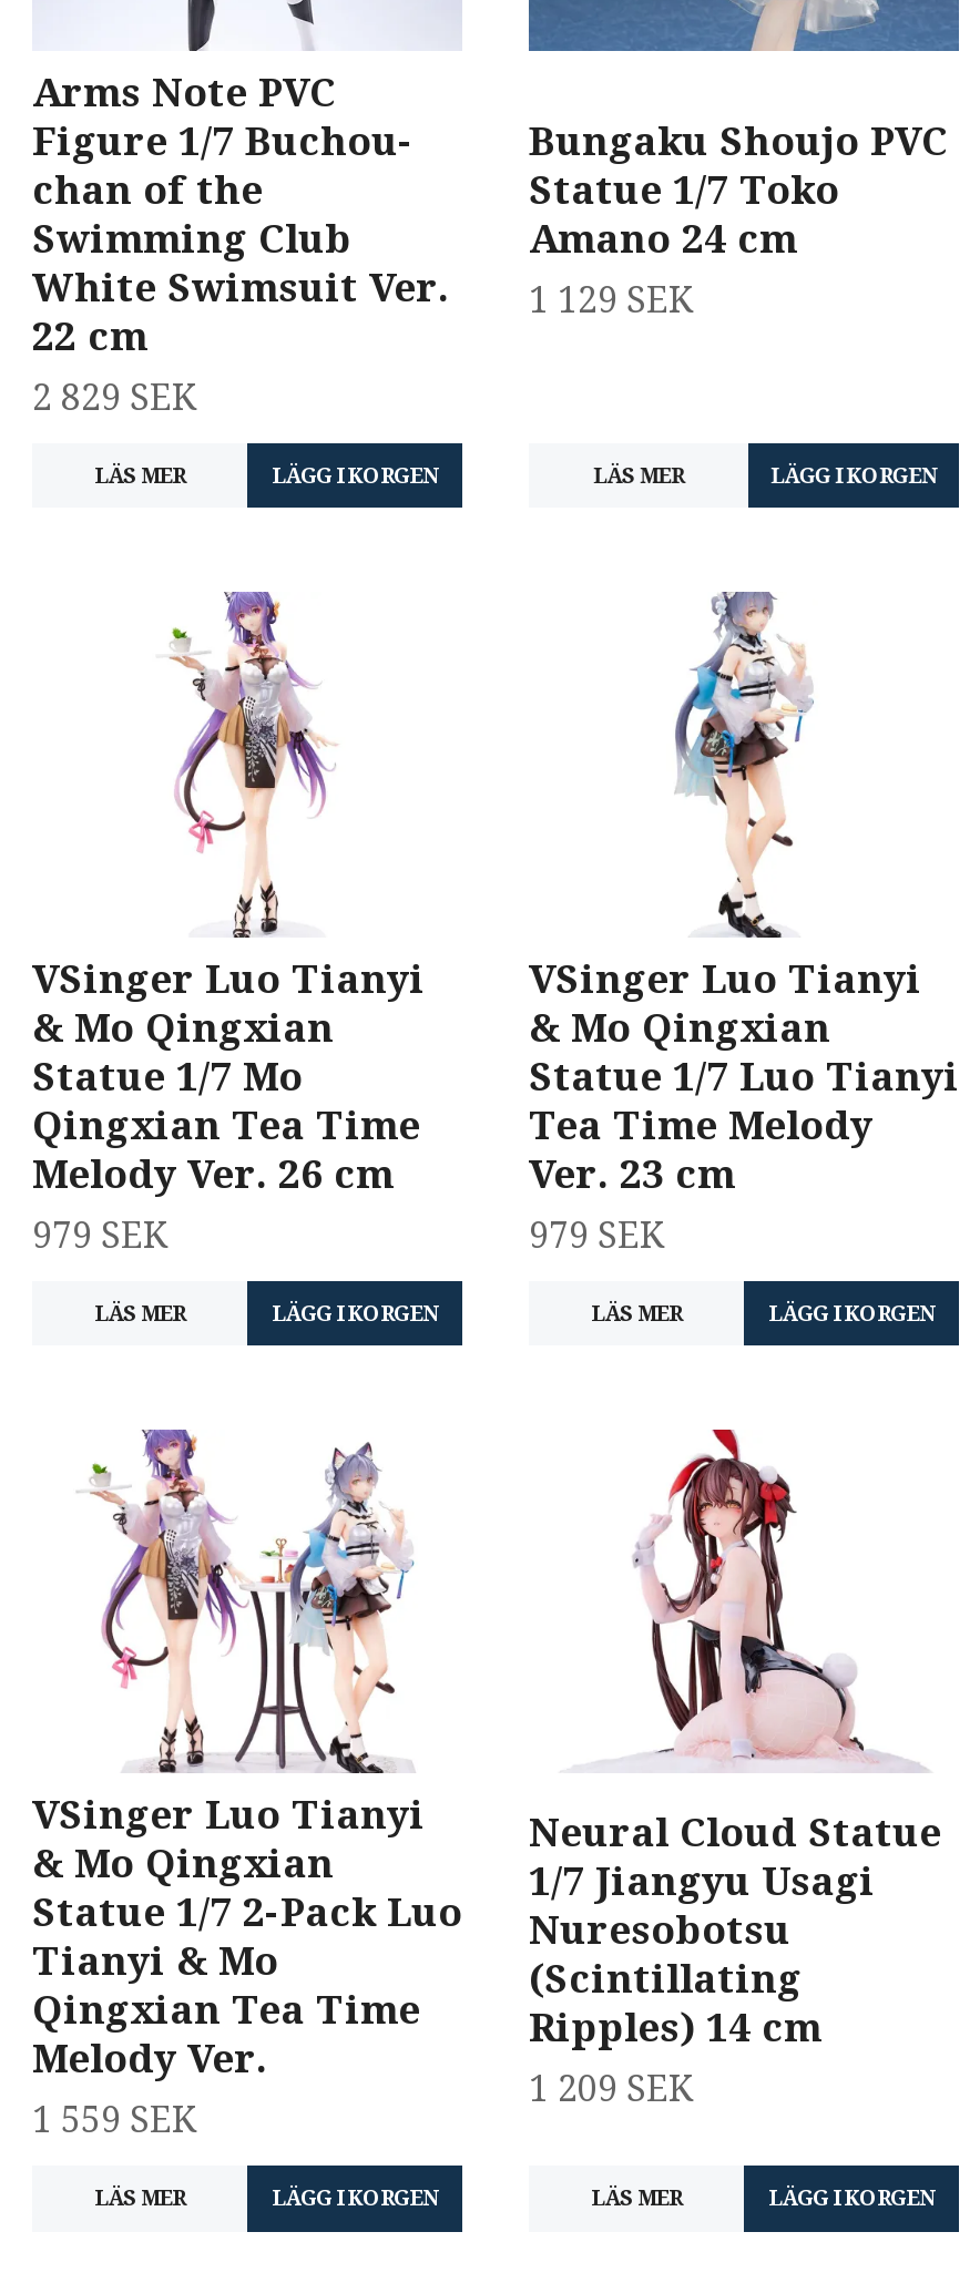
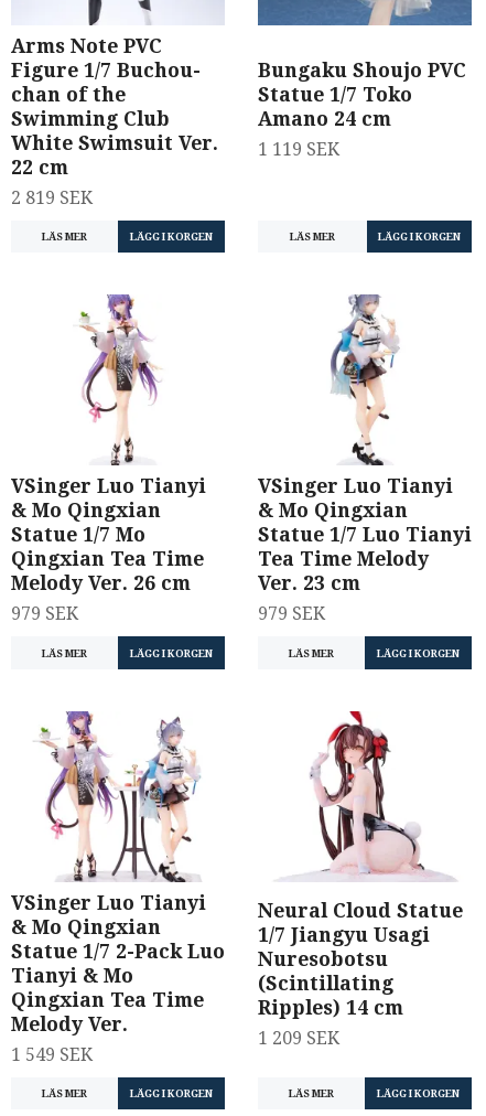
- White Swimsuit Ver. 1 129 SEK
+ White Swimsuit Ver. 1 119 SEK

- 2 829 SEK
+ 2 819 SEK

- 1 559 SEK
+ 1 549 SEK
